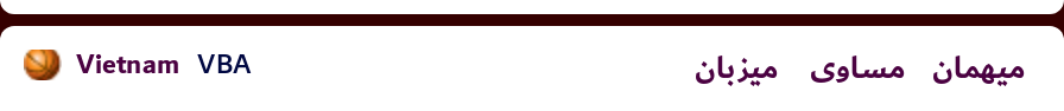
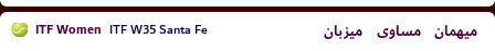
- Vietnam VBA
+ ITF Women ITF W35 Santa Fe
